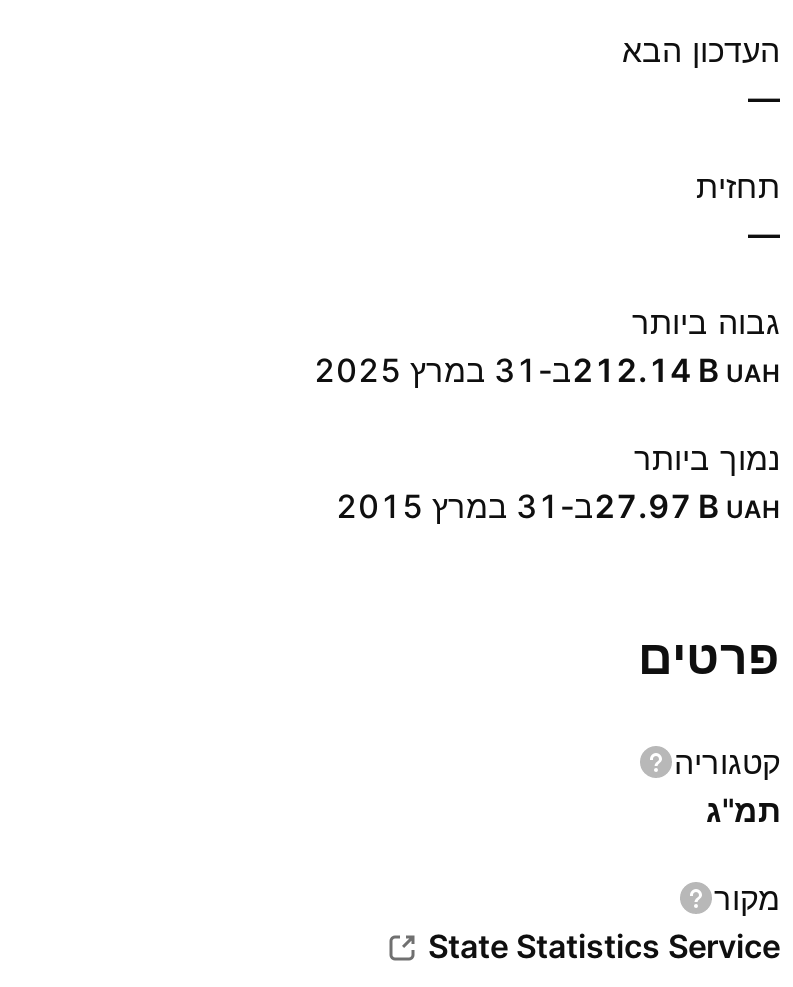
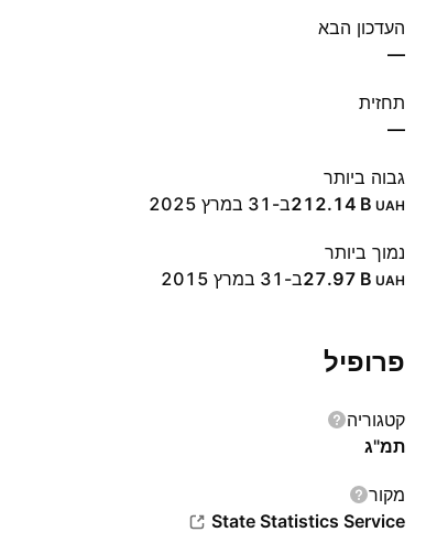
- פרטים
+ פרופיל
